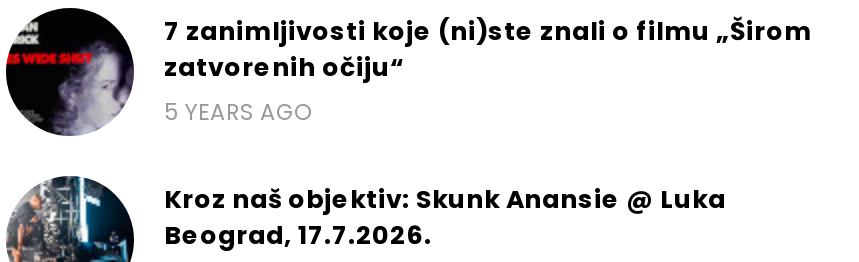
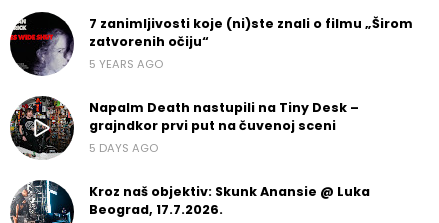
+ [image]
+ Napalm Death nastupili na Tiny Desk –
+ grajndkor prvi put na čuvenoj sceni
+ 5 DAYS AGO
